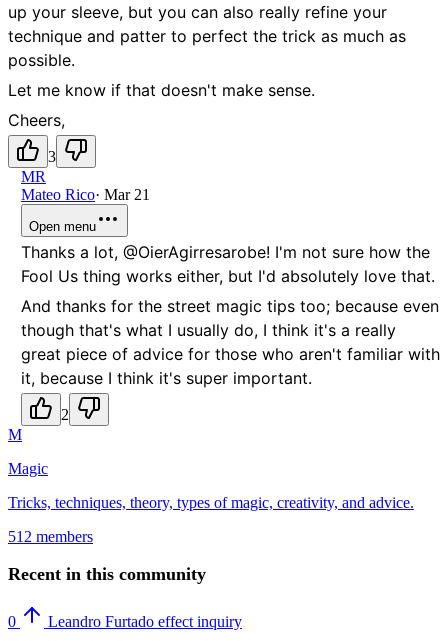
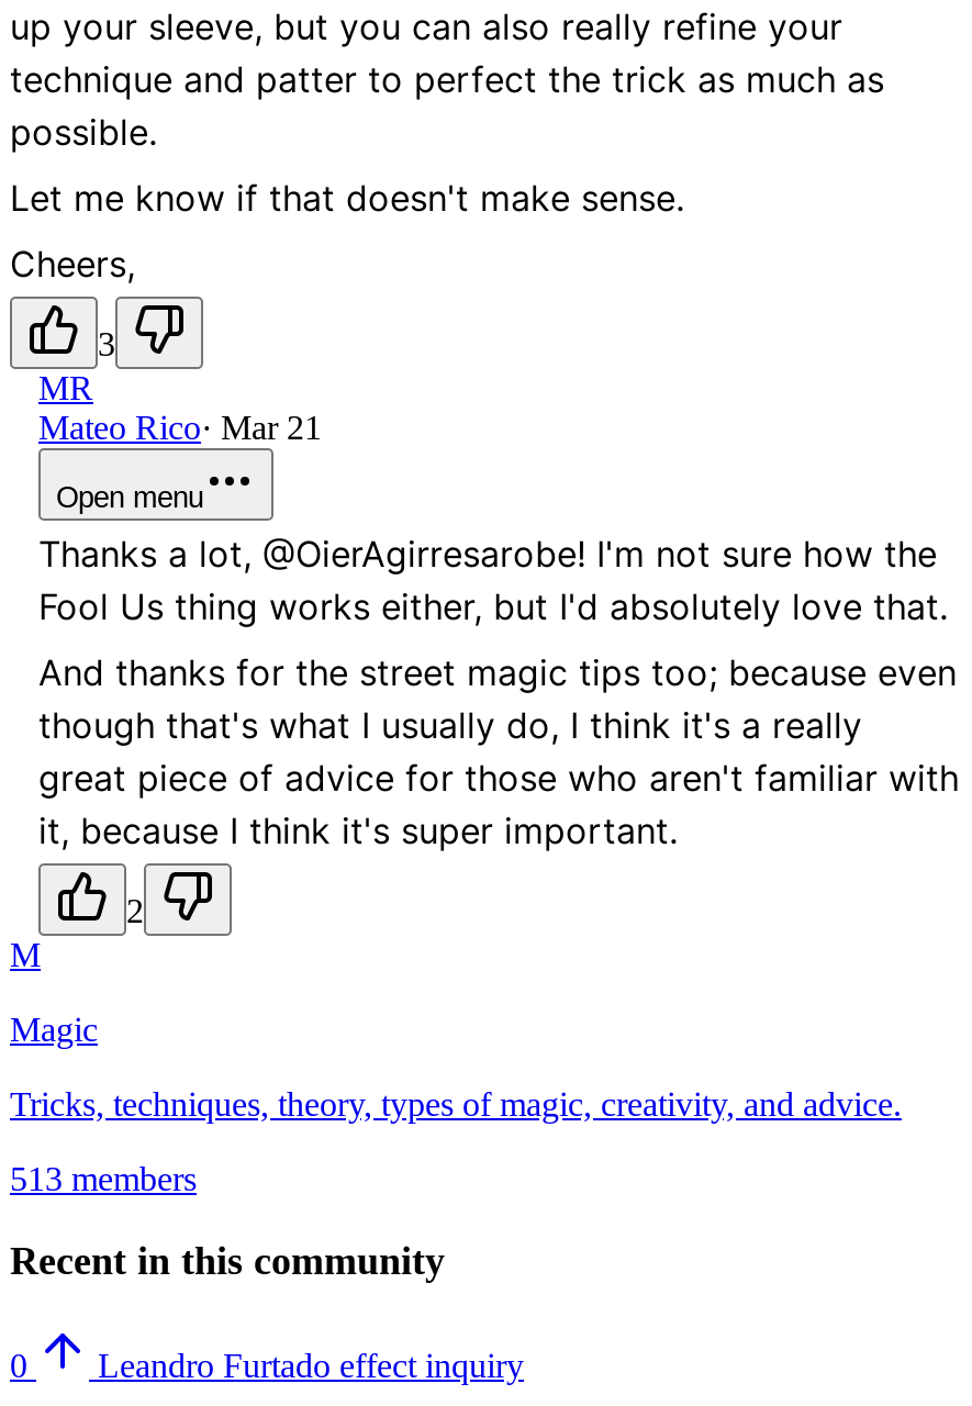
- 512 members
+ 513 members
